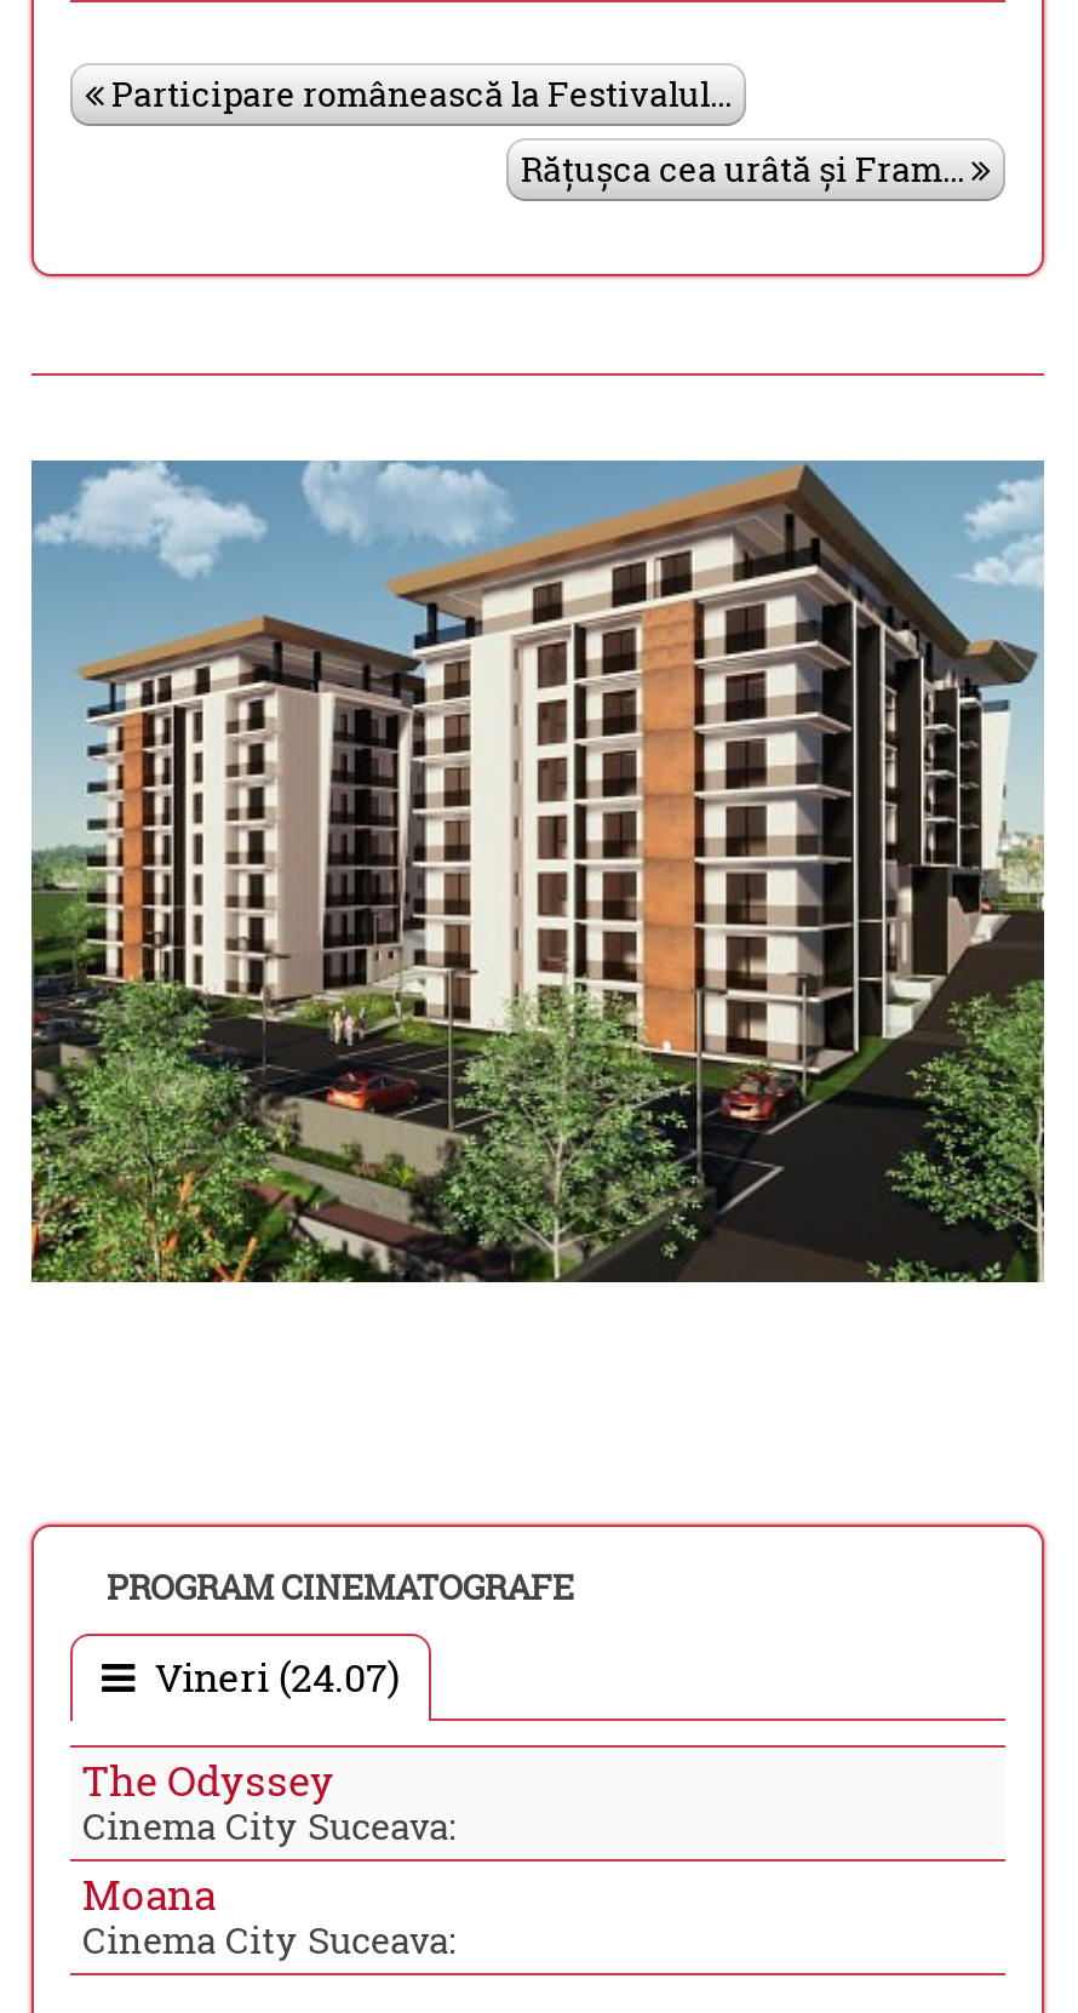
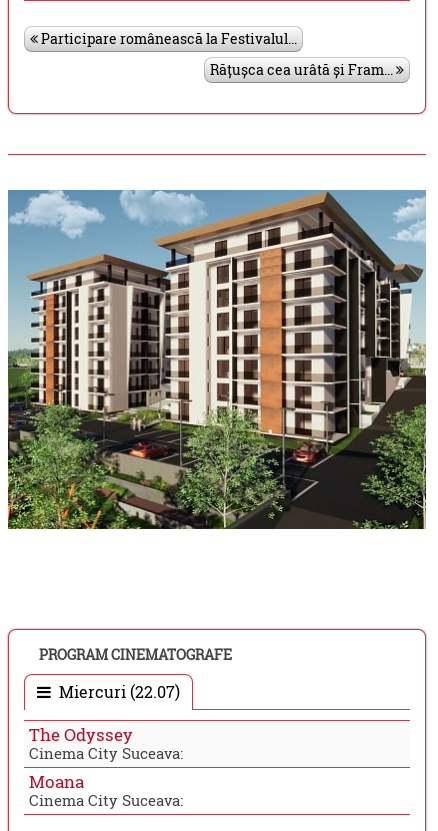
- Vineri (24.07)
+ Miercuri (22.07)
